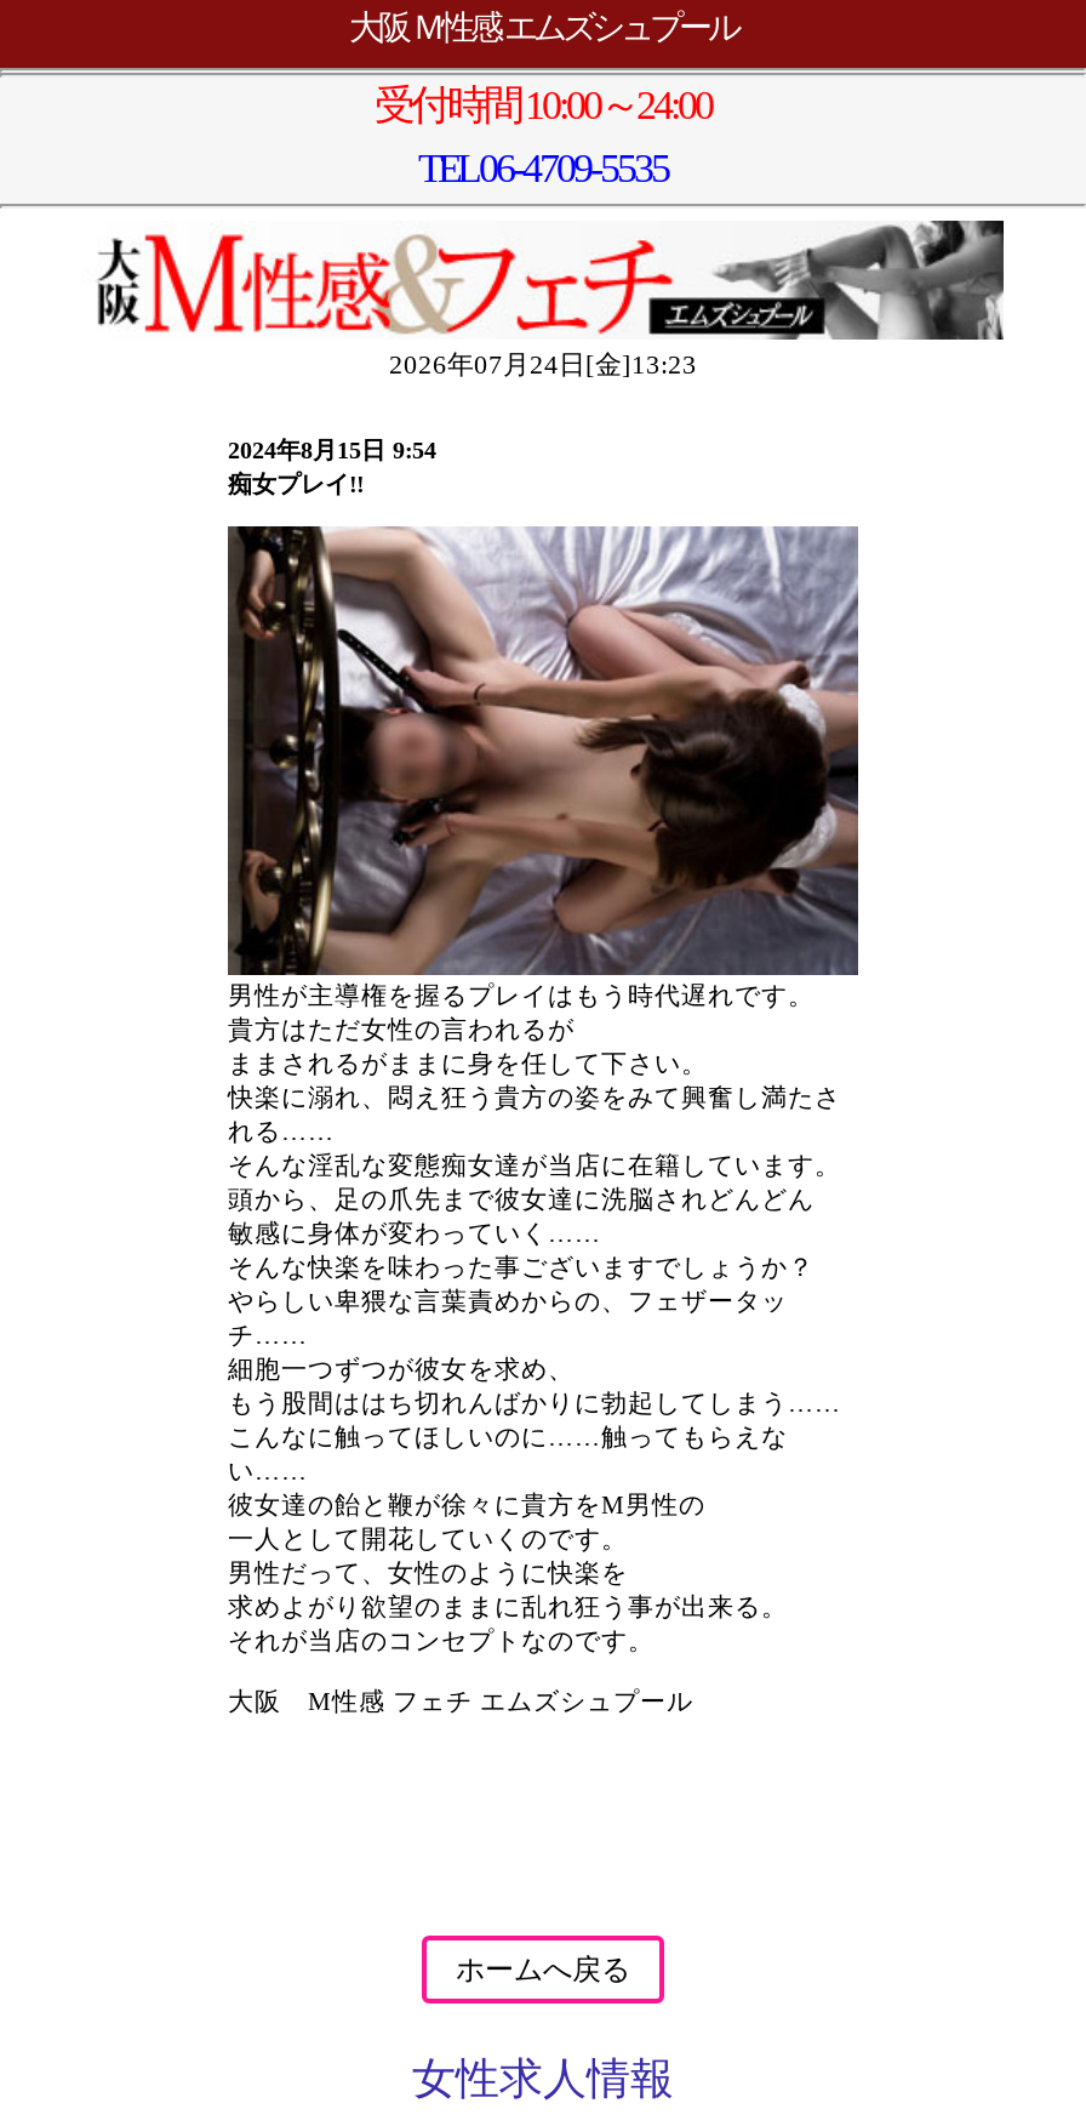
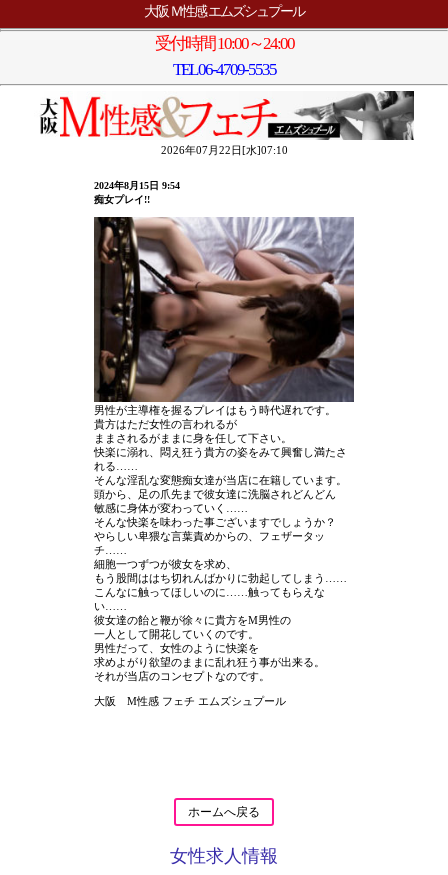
- 2026年07月24日[金]13:23
+ 2026年07月22日[水]07:10
